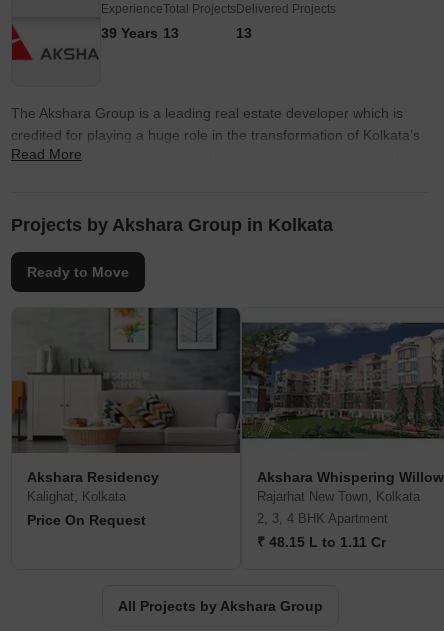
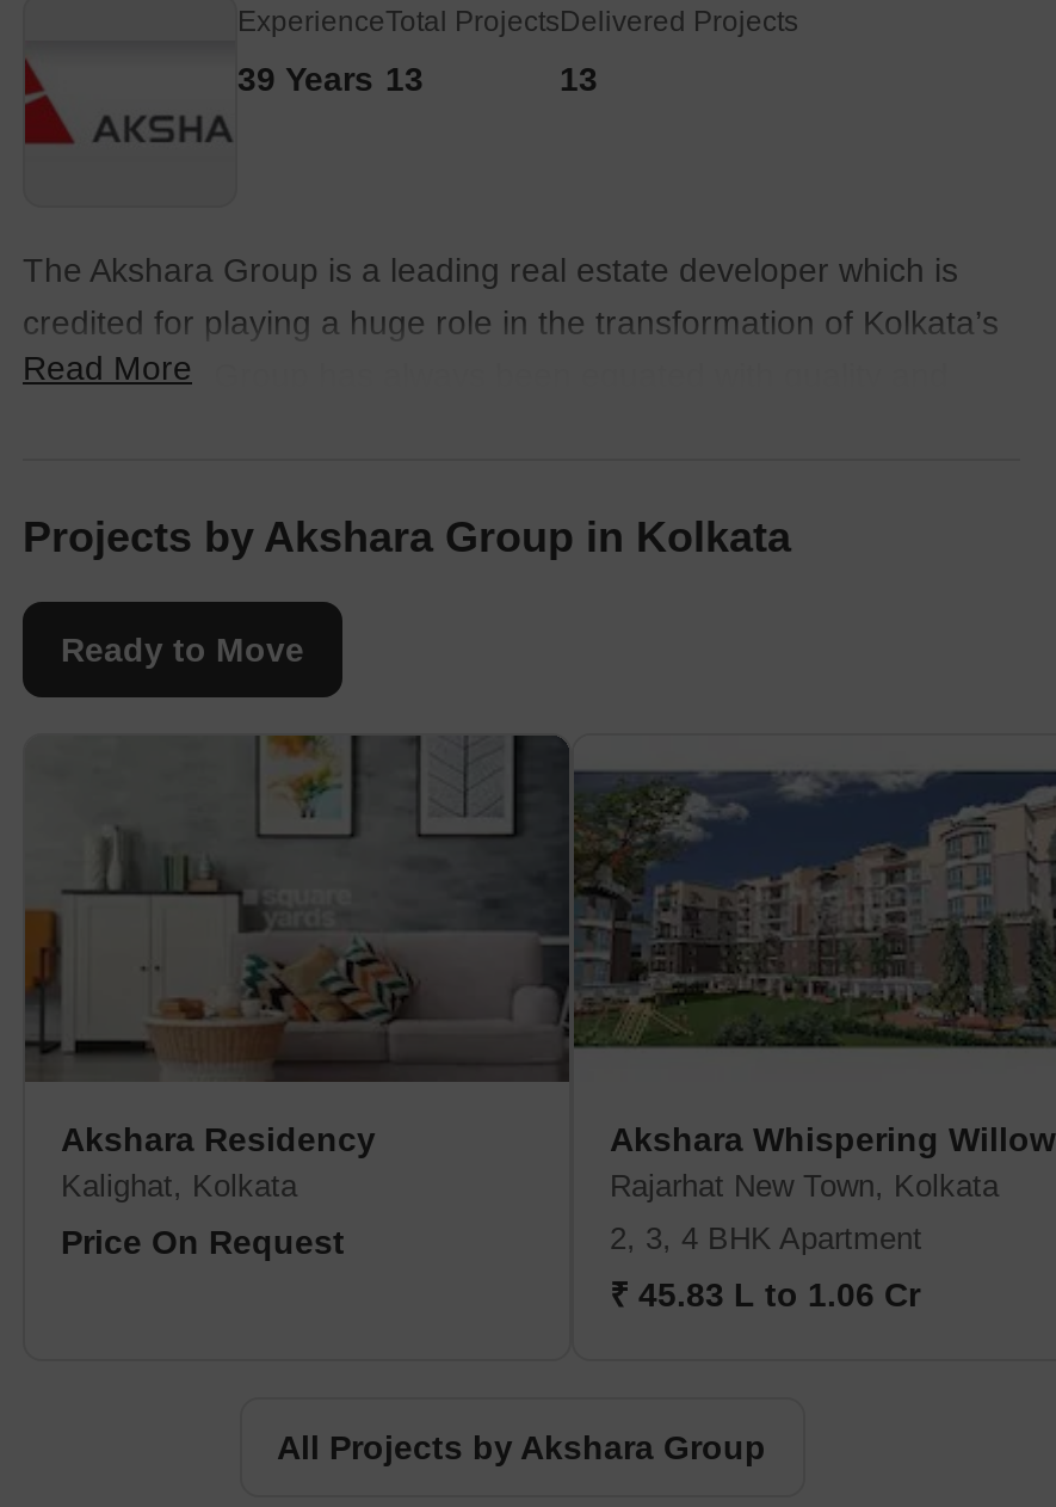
- ₹ 48.15 L to 1.11 Cr
+ ₹ 45.83 L to 1.06 Cr
